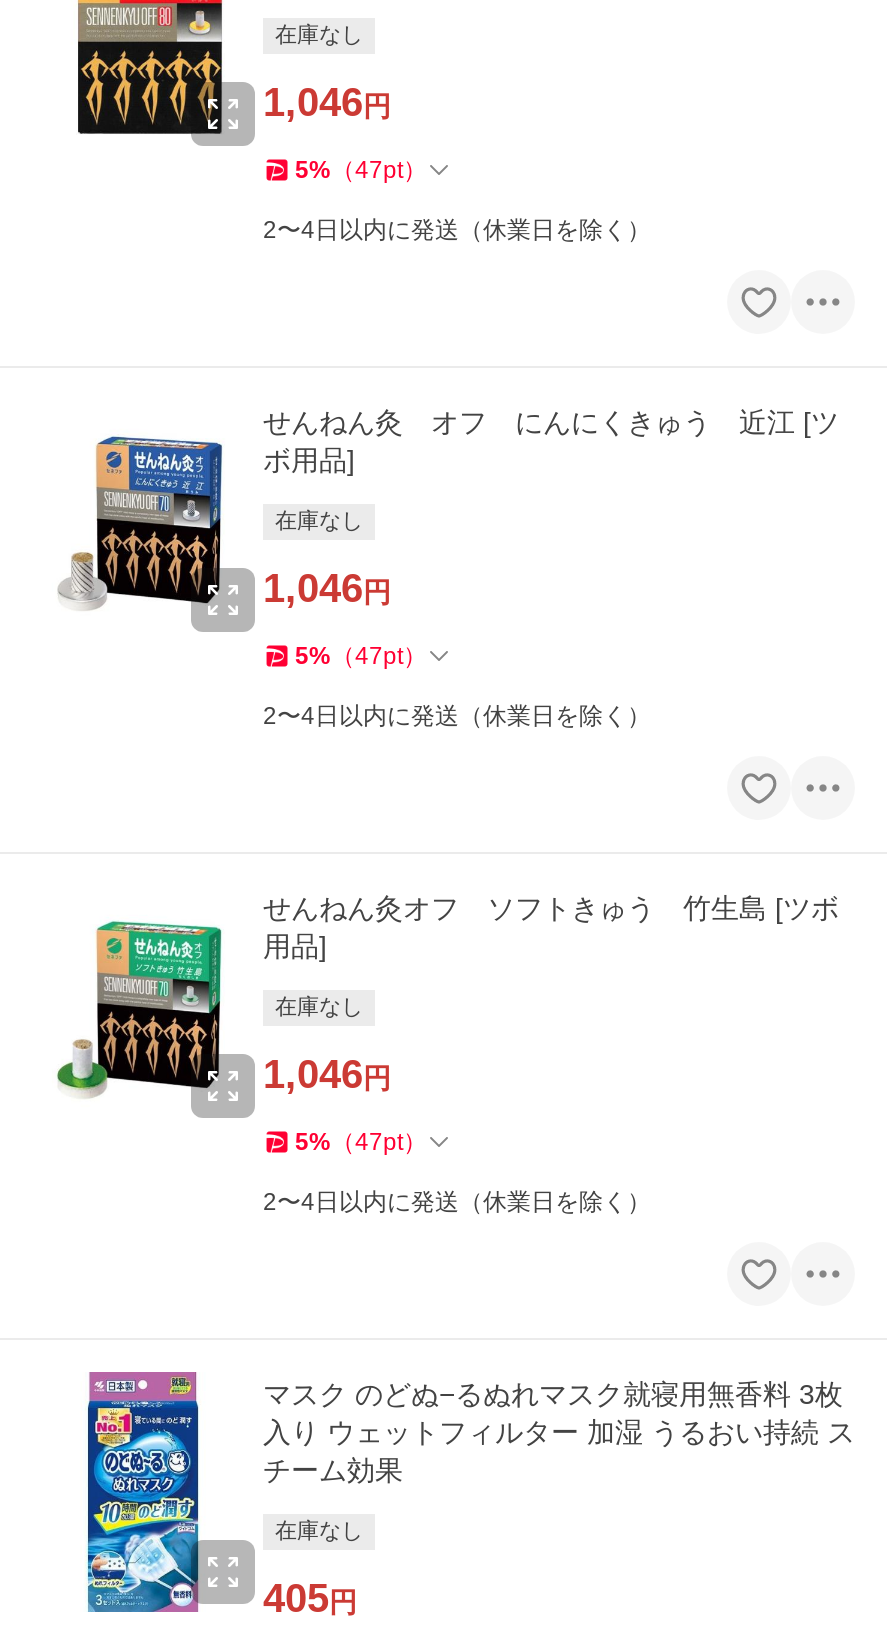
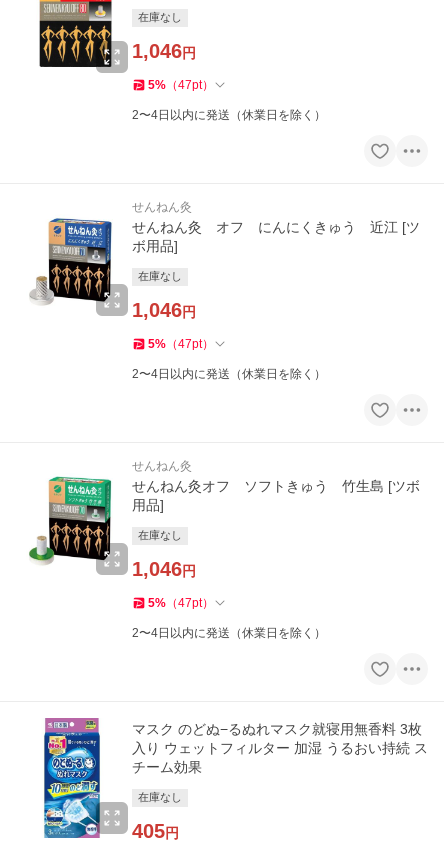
+ せんねん灸

- [image]
+ [image]

+ せんねん灸

- [image]
+ [image]
